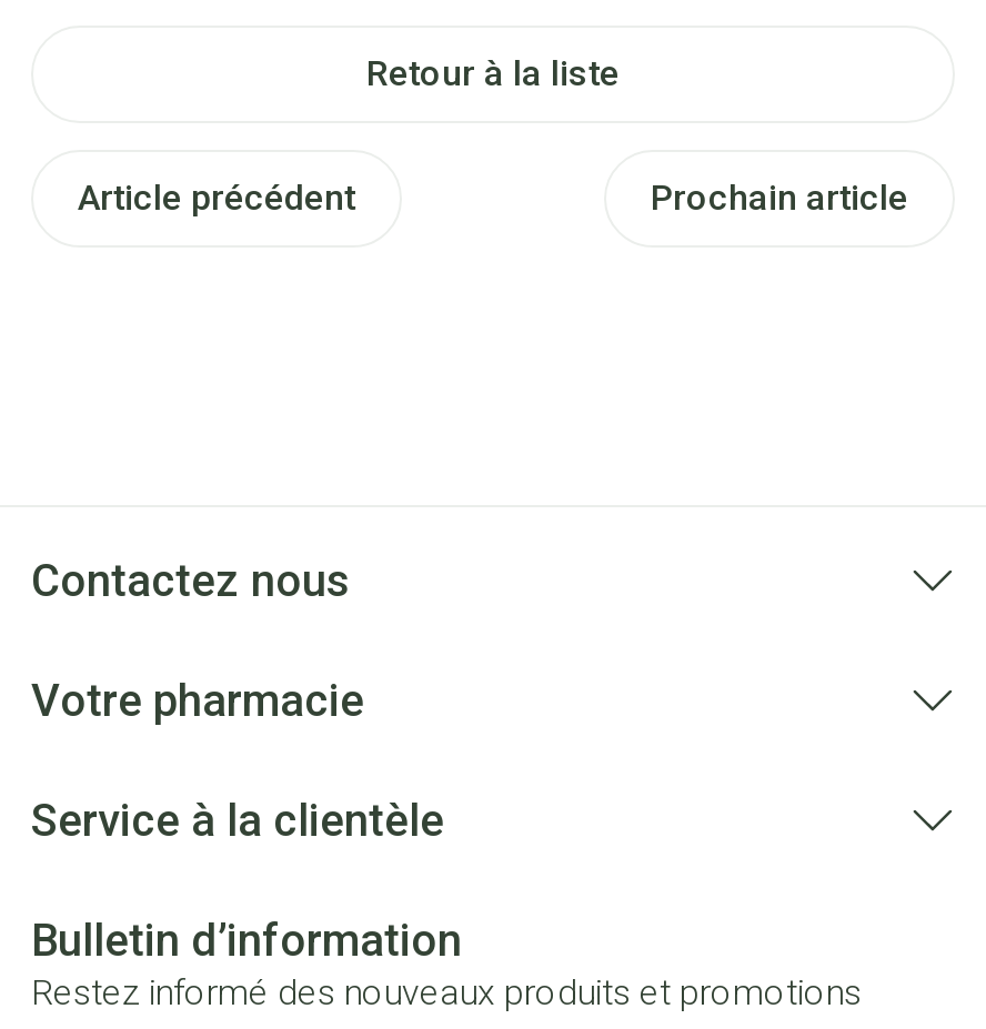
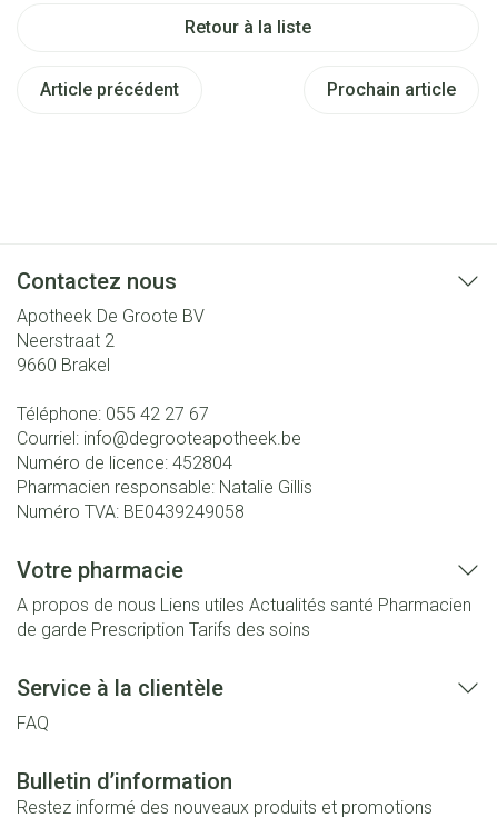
+ Apotheek De Groote BV
+ Neerstraat 2
+ 9660 Brakel
+ Téléphone: 055 42 27 67
+ Courriel: info@degrooteapotheek.be
+ Numéro de licence: 452804
+ Pharmacien responsable: Natalie Gillis
+ Numéro TVA: BE0439249058

+ A propos de nous Liens utiles Actualités santé Pharmacien
+ de garde Prescription Tarifs des soins

+ FAQ
